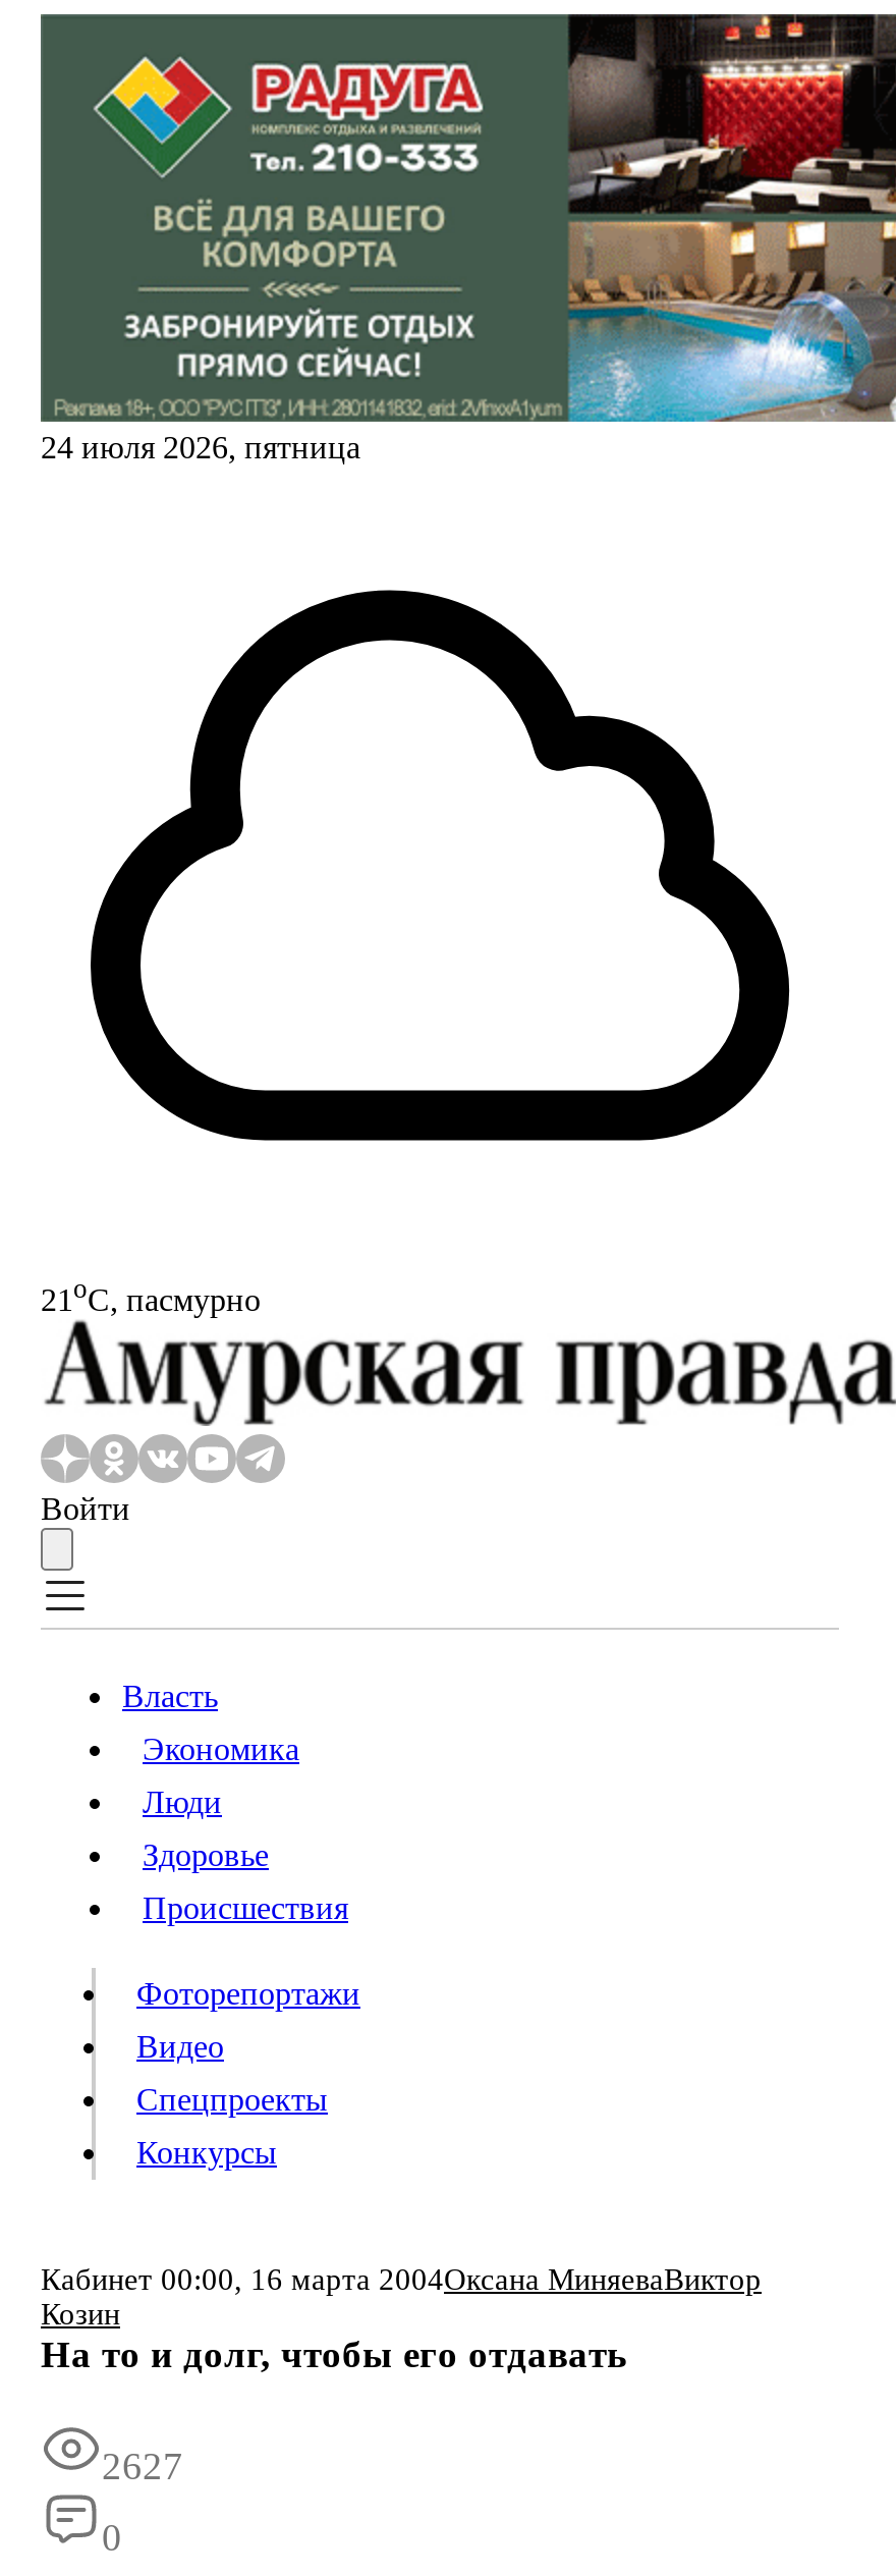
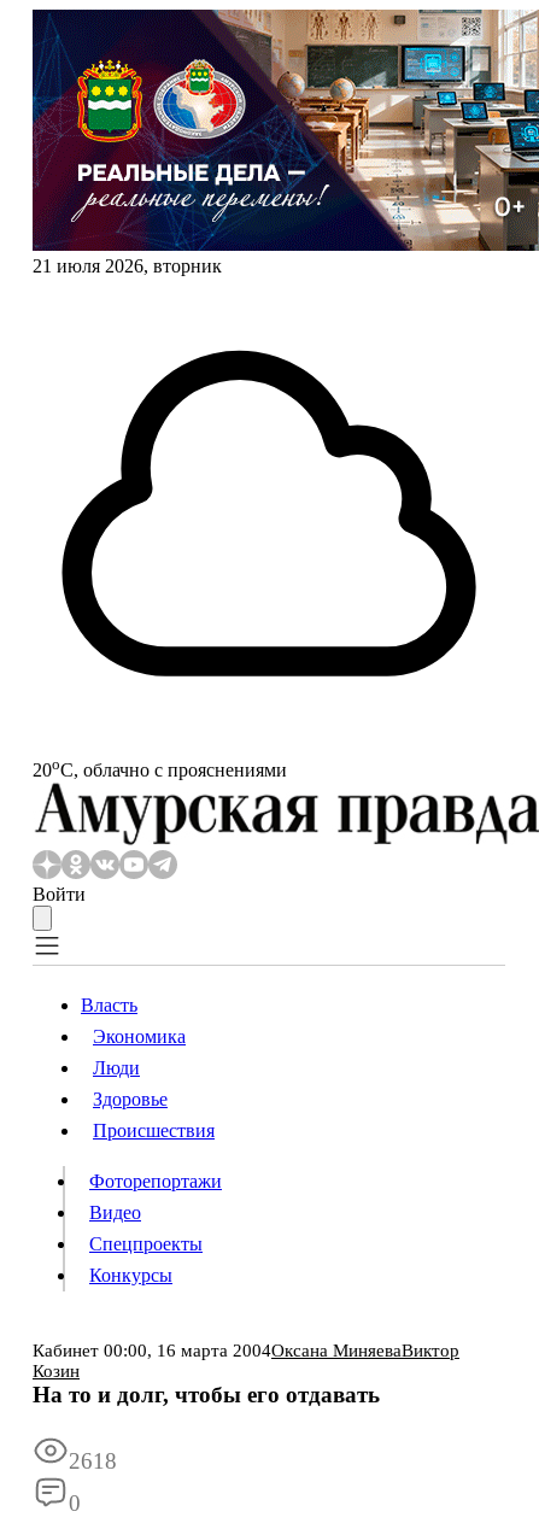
- [image]
- 24 июля 2026, пятница
+ [image]
+ 21 июля 2026, вторник

- 21oС, пасмурно
+ 20oС, облачно с прояснениями

- 2627
+ 2618
